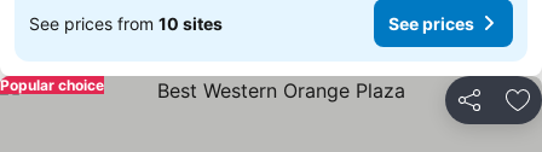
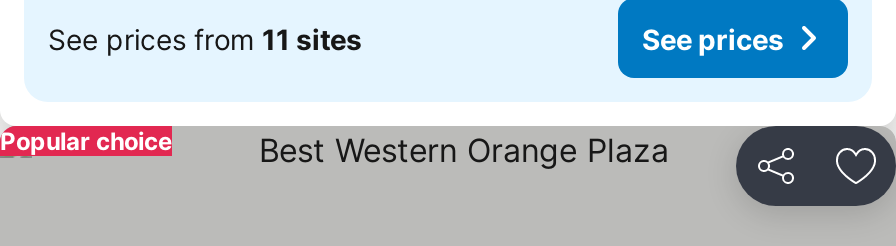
- See prices from 10 sites
+ See prices from 11 sites
